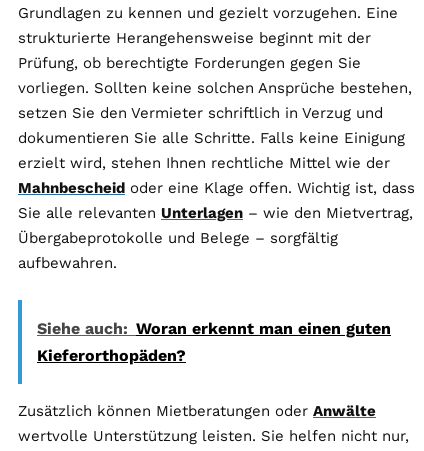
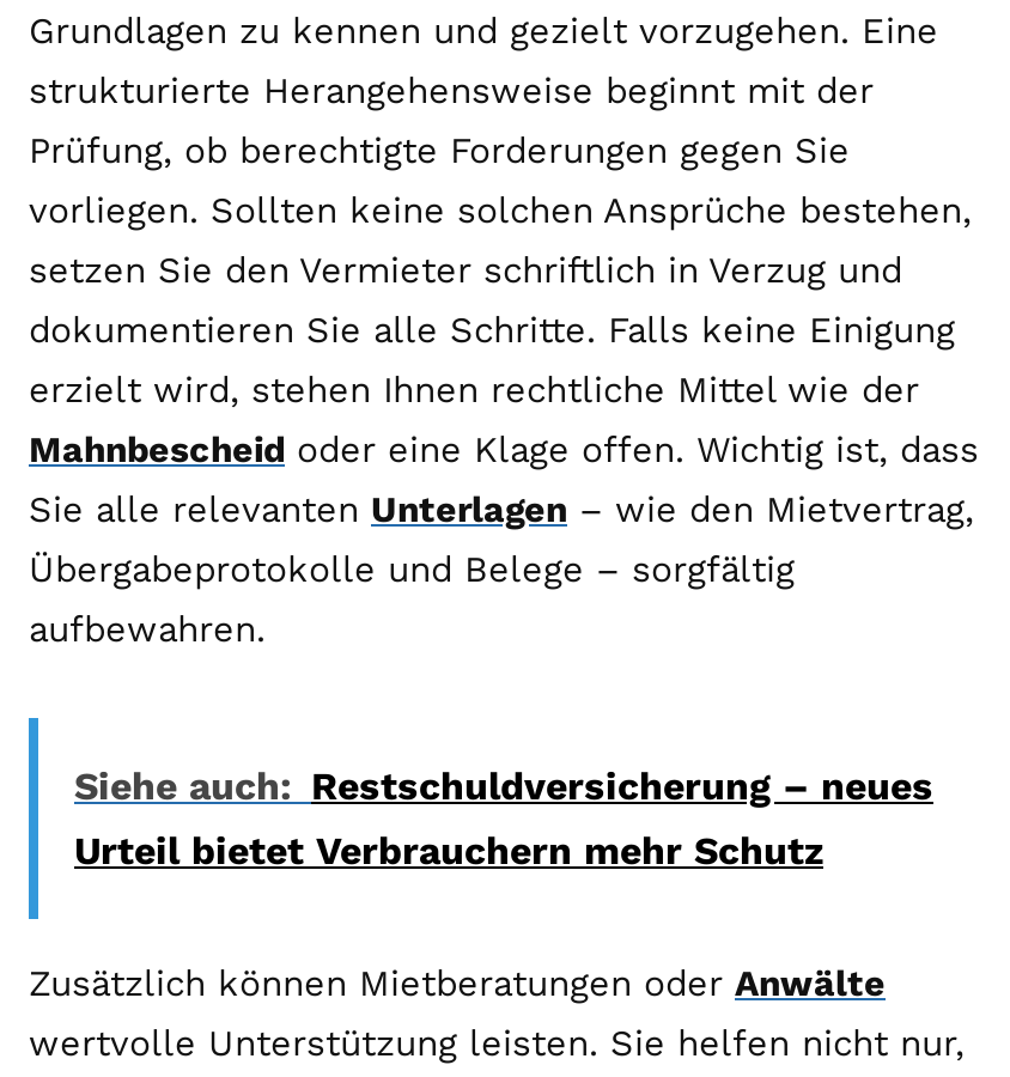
- Siehe auch: Woran erkennt man einen guten
- Kieferorthopäden?
+ Siehe auch: Restschuldversicherung – neues
+ Urteil bietet Verbrauchern mehr Schutz
